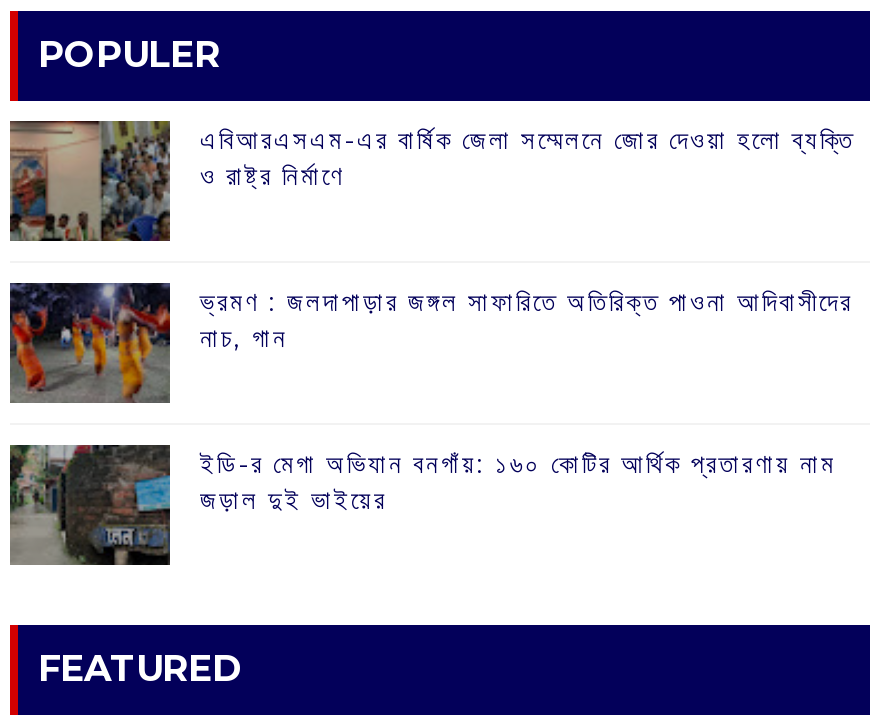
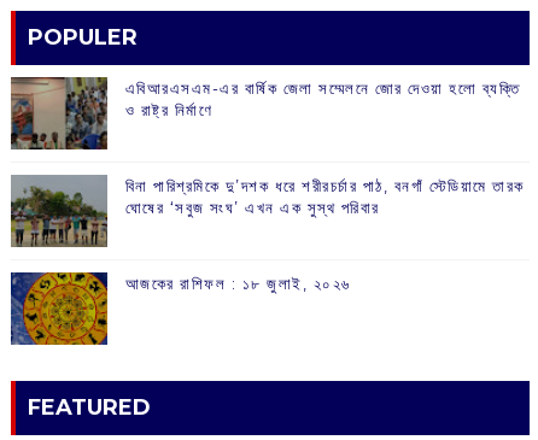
- [image]
- ‌ভ্রমণ : জলদাপাড়ার জঙ্গল সাফারিতে অতিরিক্ত পাওনা আদিবাসীদের
- নাচ, গান
+ [image]
+ বিনা পারিশ্রমিকে দু’দশক ধরে শরীরচর্চার পাঠ, বনগাঁ স্টেডিয়ামে তারক
+ ঘোষের ‘সবুজ সংঘ’ এখন এক সুস্থ পরিবার

- [image]
- ইডি-র মেগা অভিযান বনগাঁয়: ১৬০ কোটির আর্থিক প্রতারণায় নাম
- জড়াল দুই ভাইয়ের
+ [image]
+ আজকের রাশিফল :‌ ‌‌১৮ জুলাই, ২০২৬
